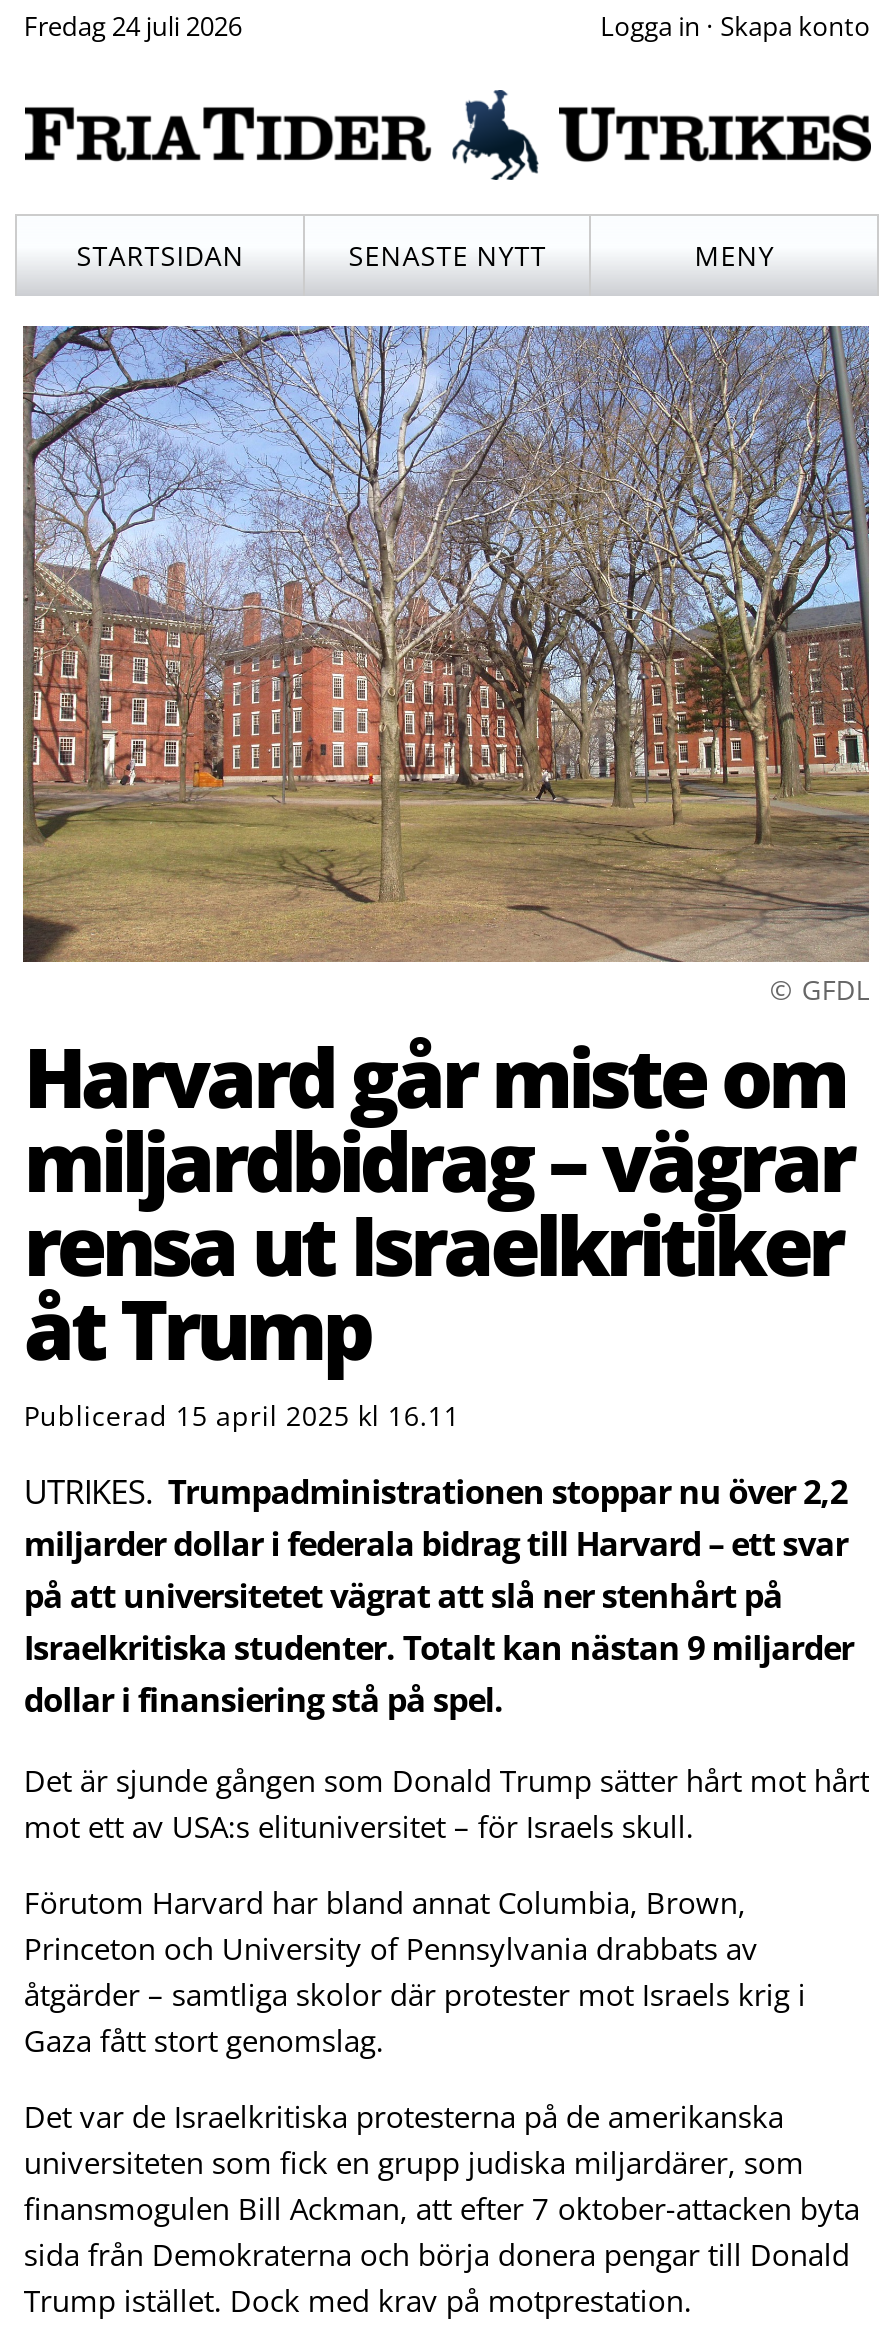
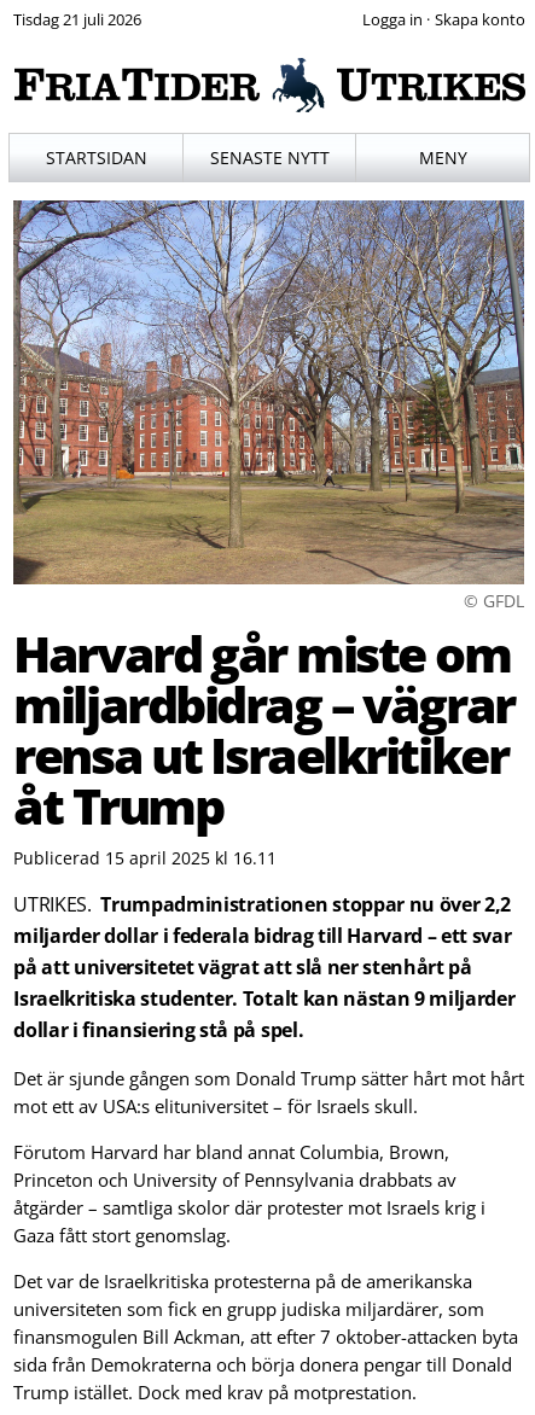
- Fredag 24 juli 2026
+ Tisdag 21 juli 2026
